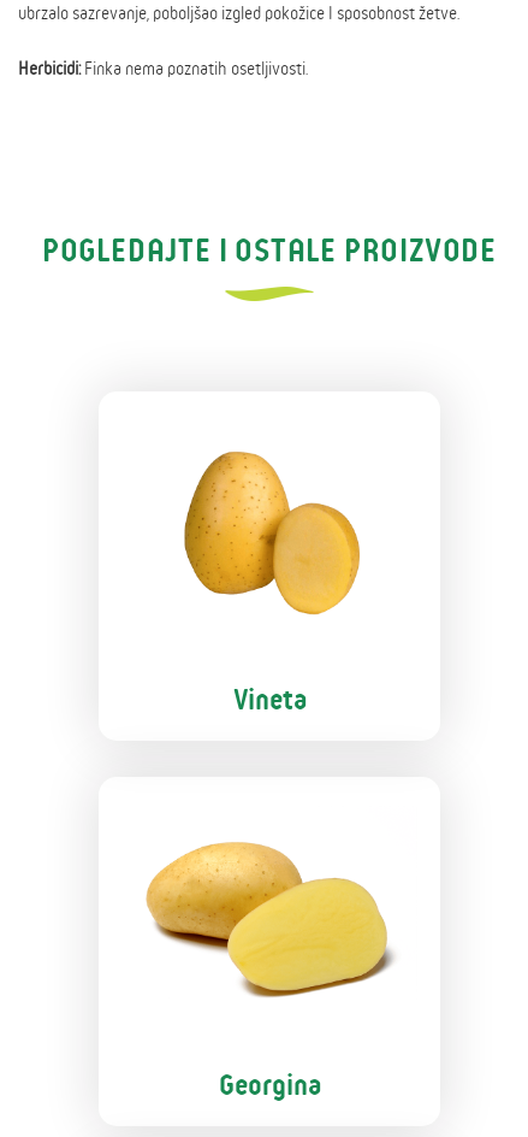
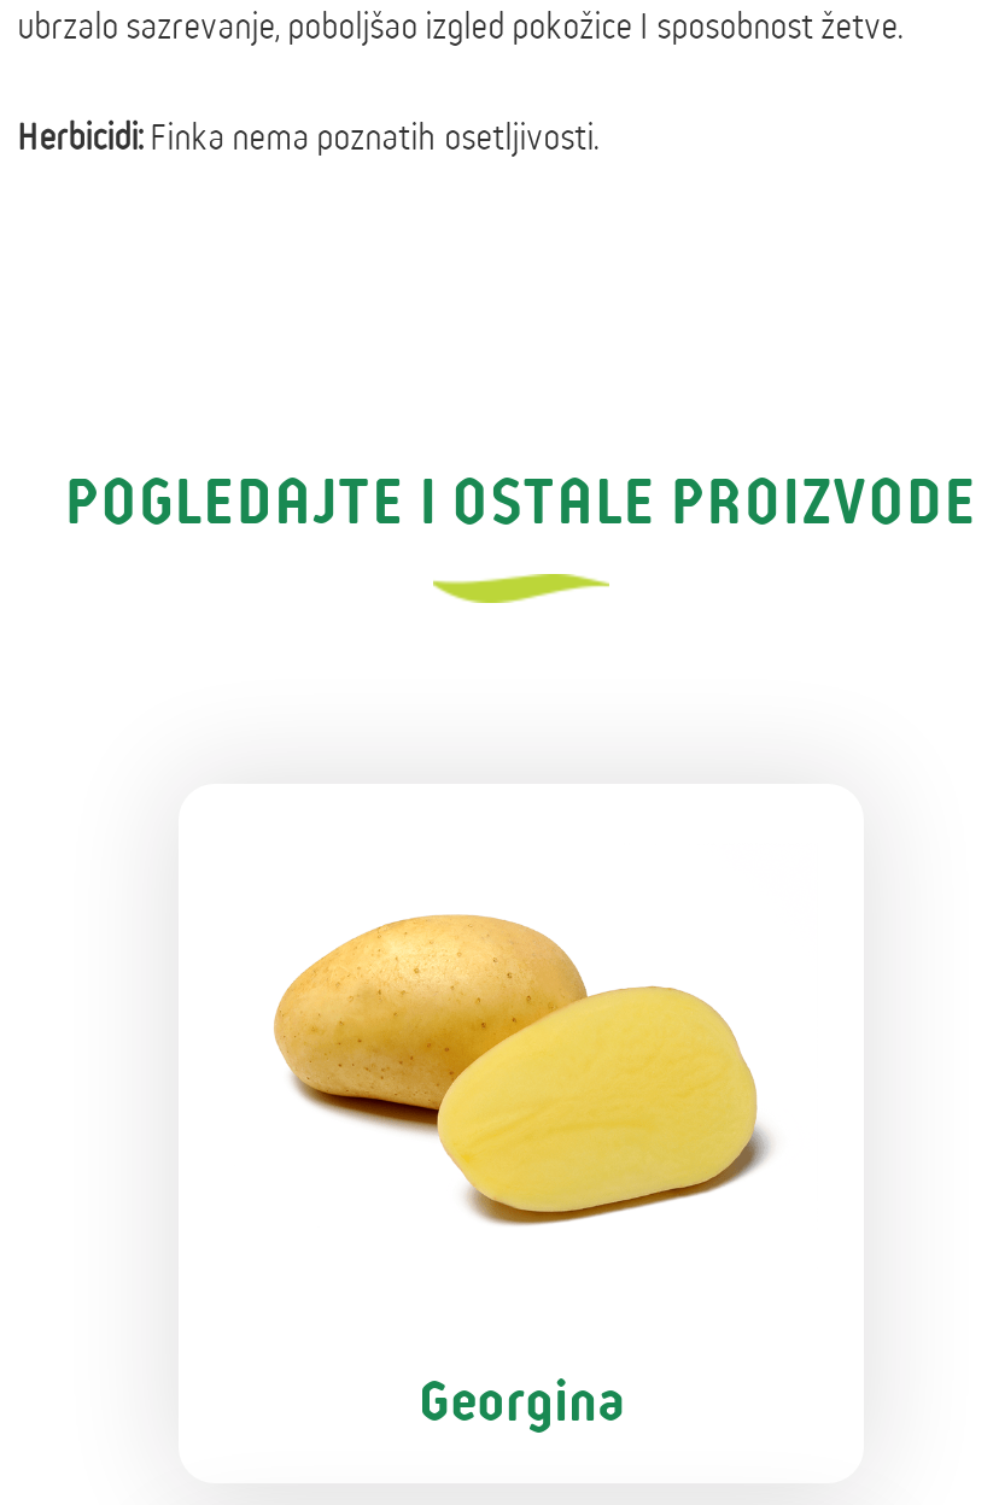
- [image]

- Vineta
